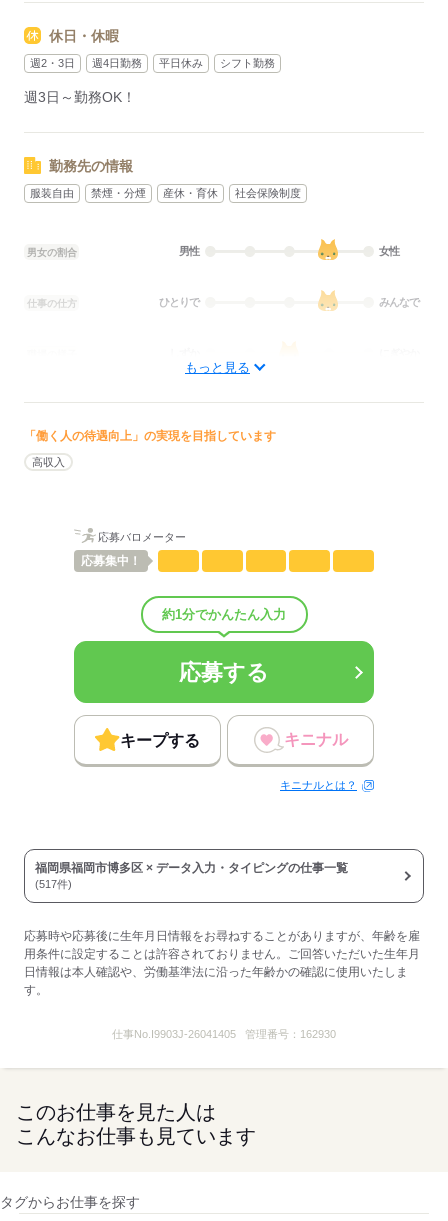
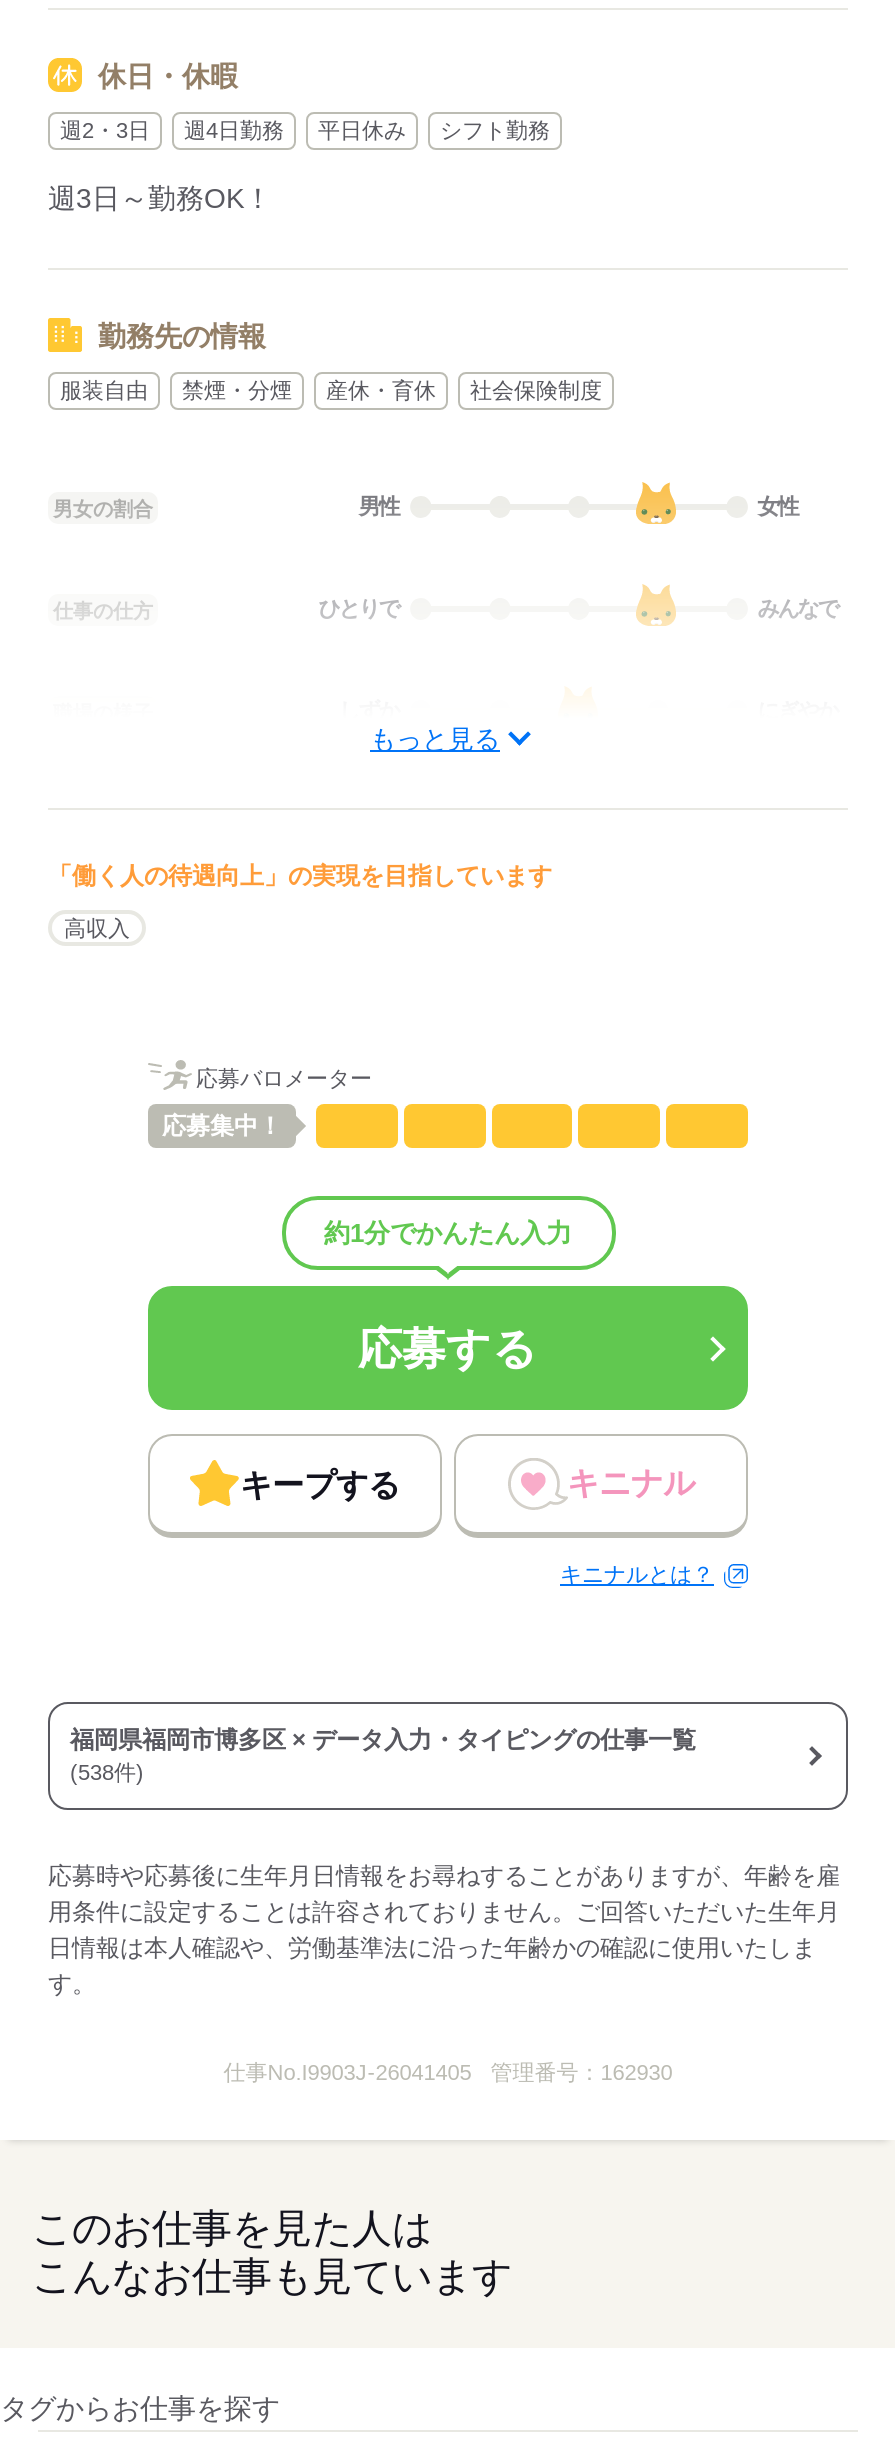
- (517件)
+ (538件)
